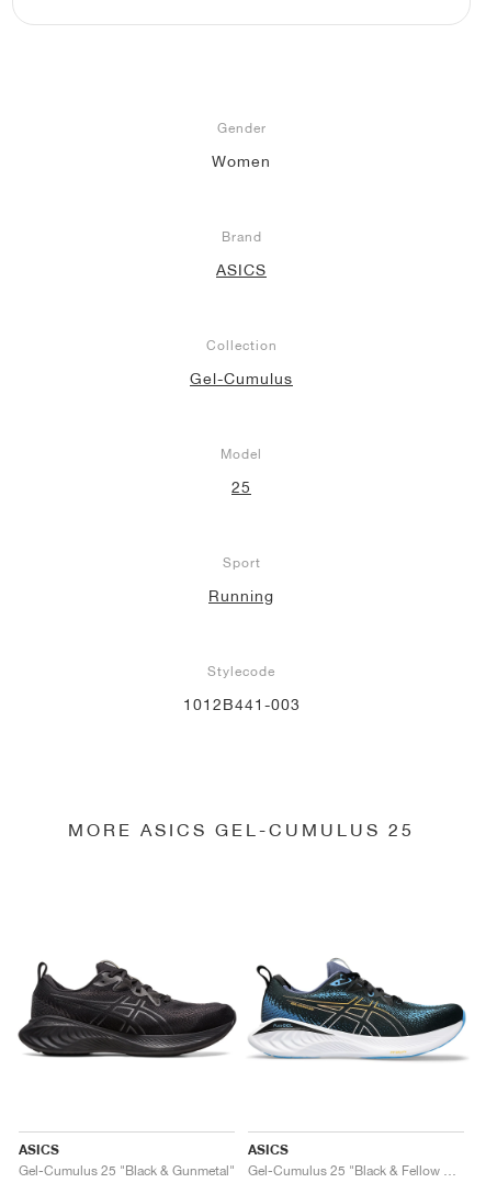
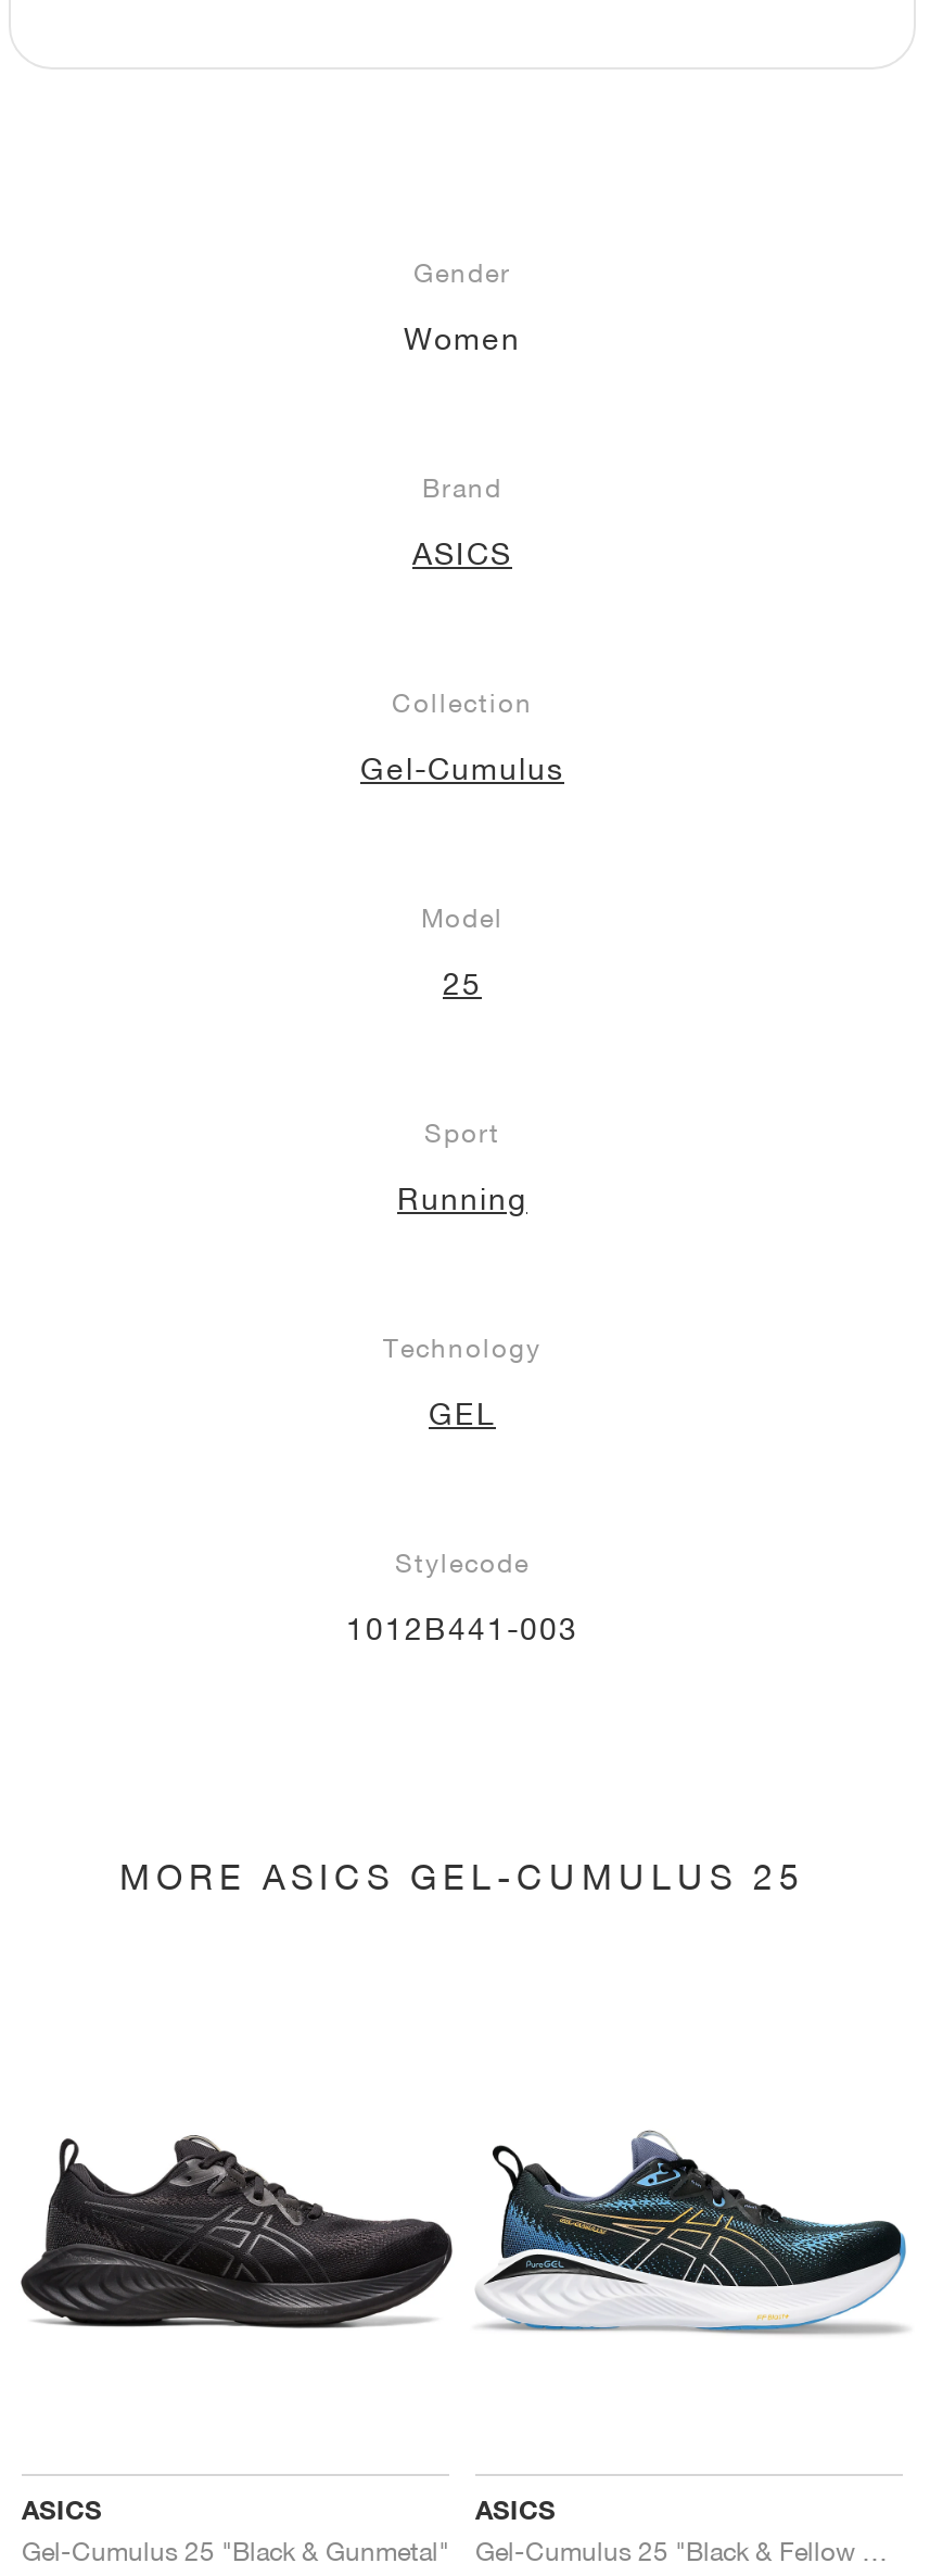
+ Technology
+ GEL
